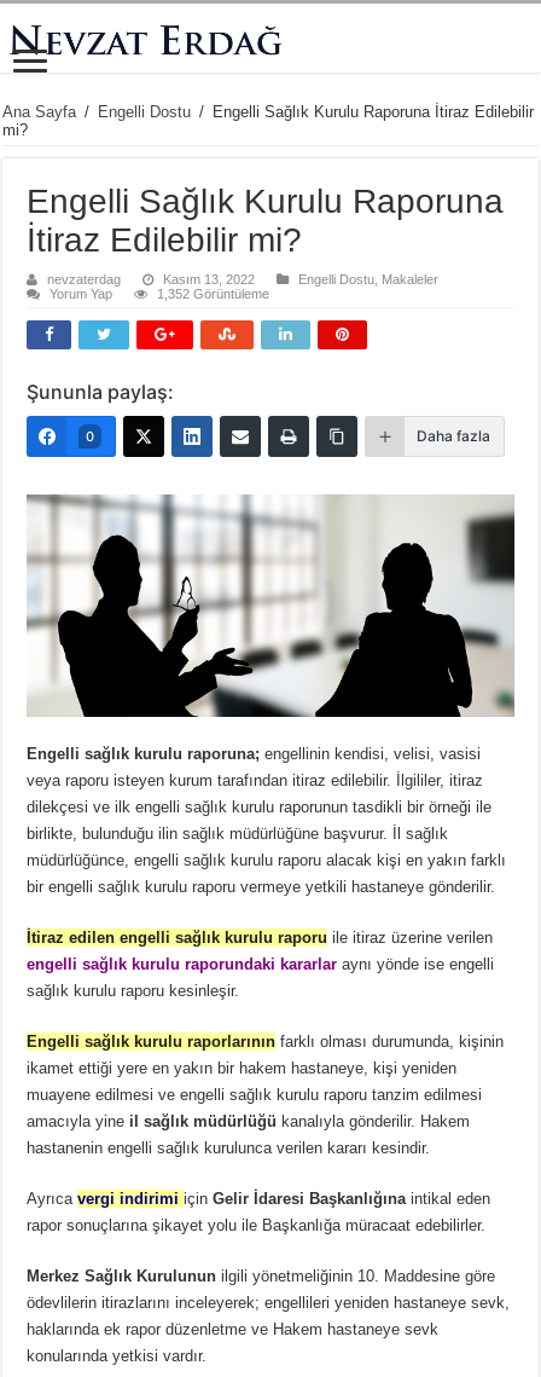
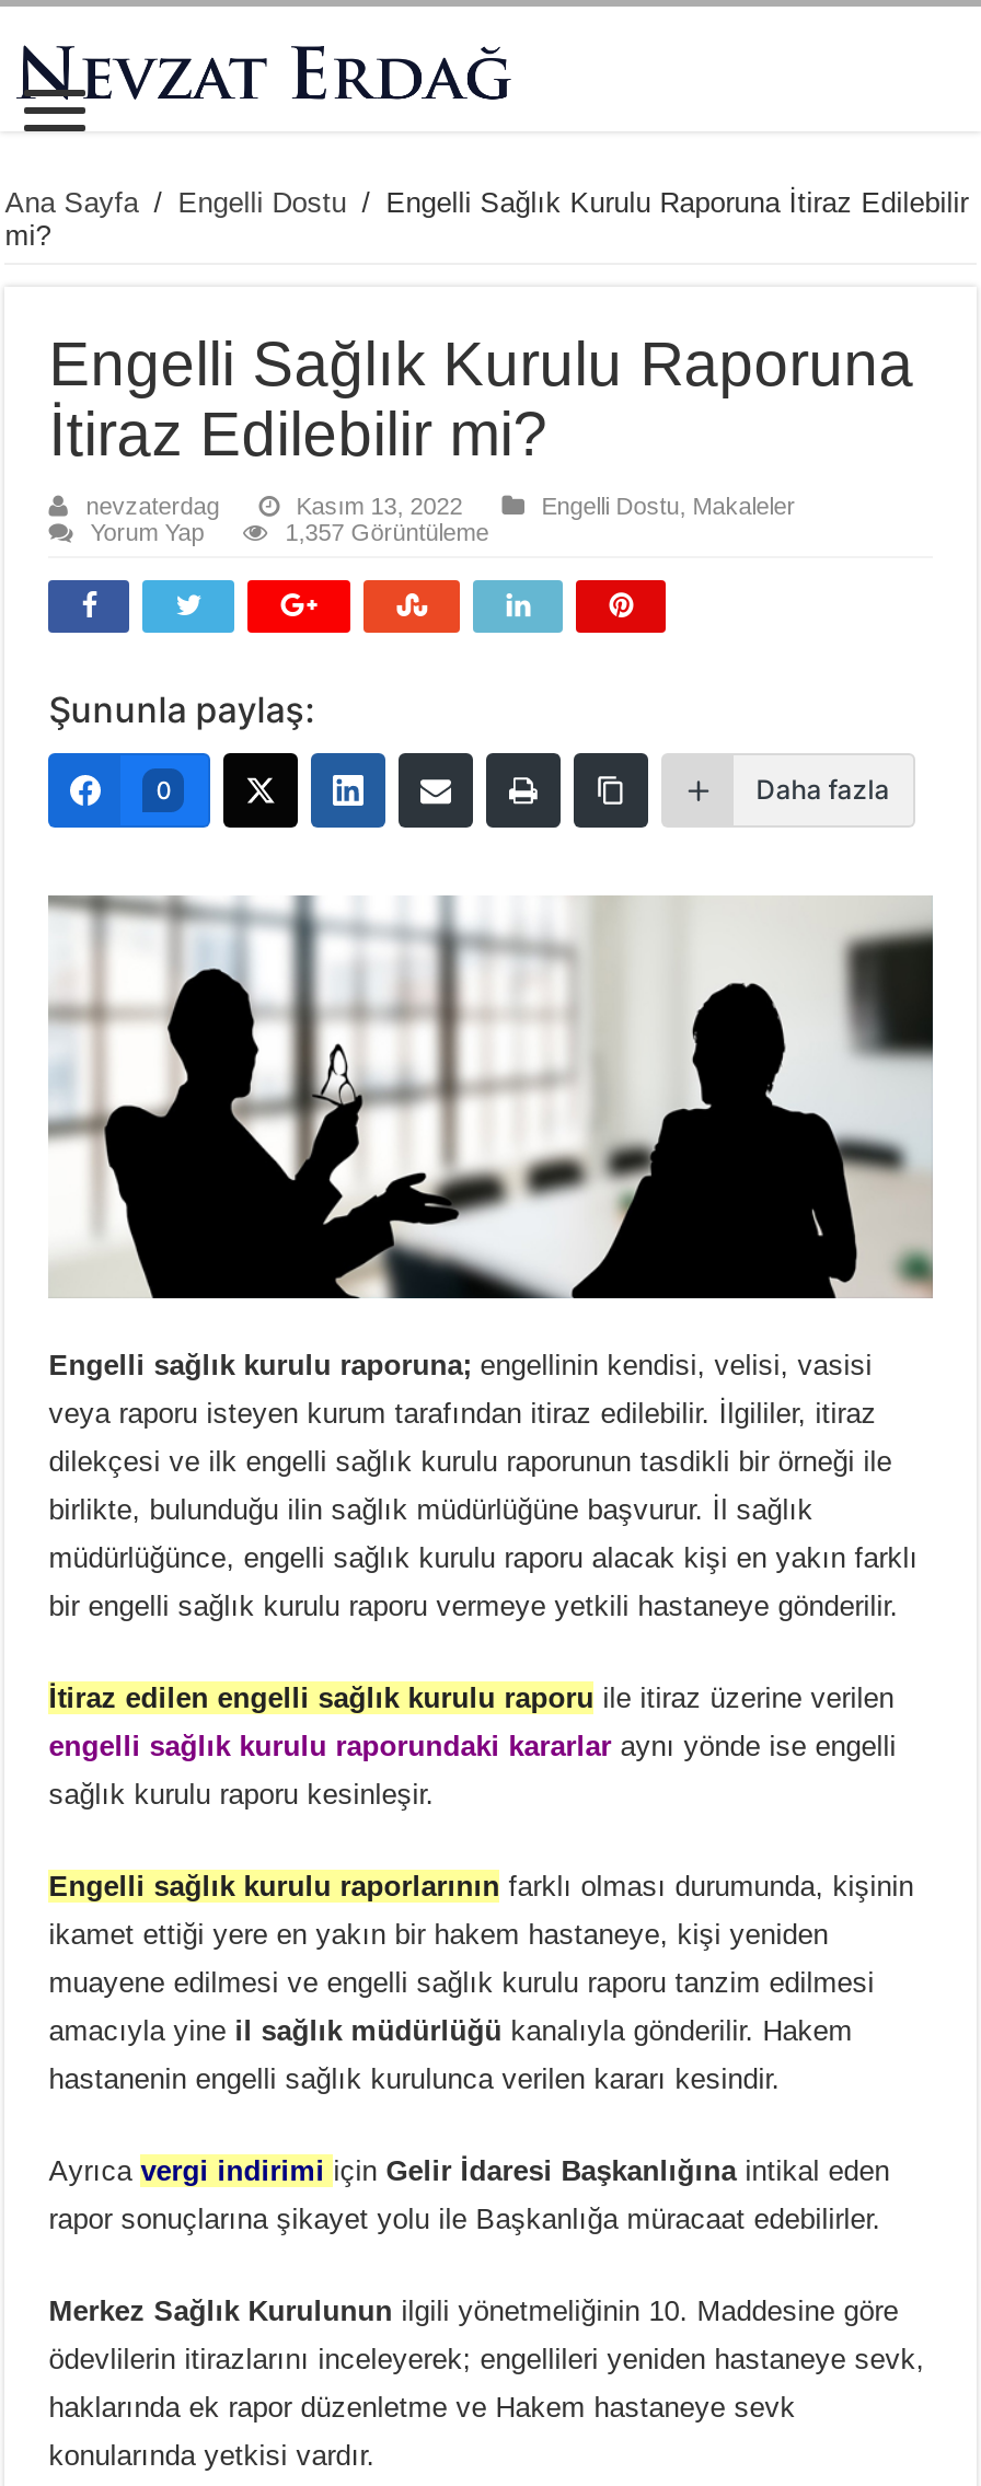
- 1,352 Görüntüleme
+ 1,357 Görüntüleme
